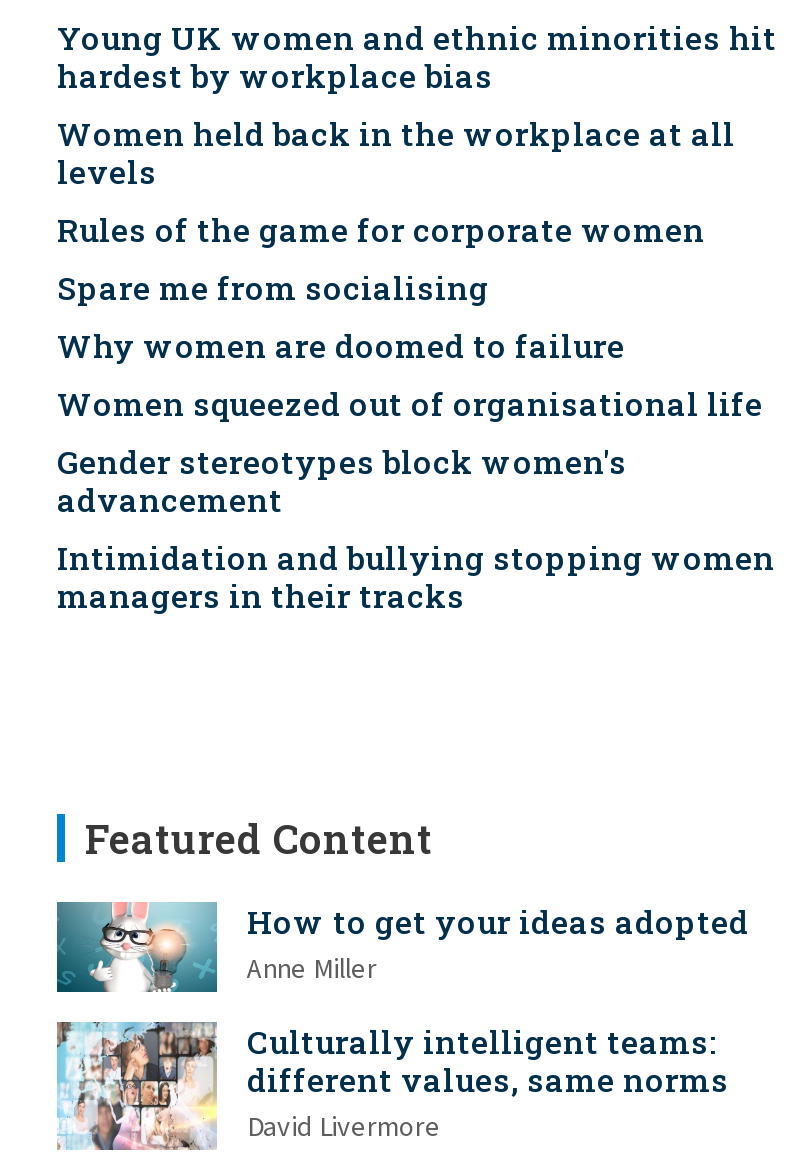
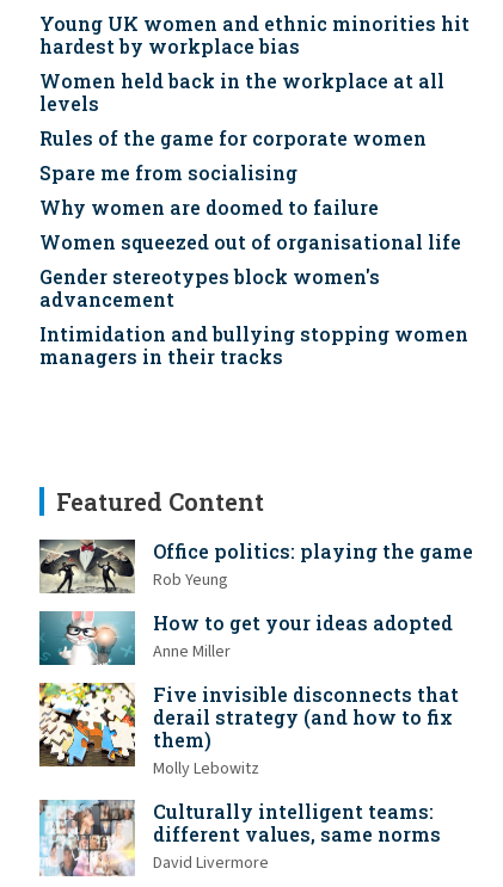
+ [image]
+ Office politics: playing the game
+ Rob Yeung

+ [image]
+ Five invisible disconnects that
+ derail strategy (and how to fix
+ them)
+ Molly Lebowitz
